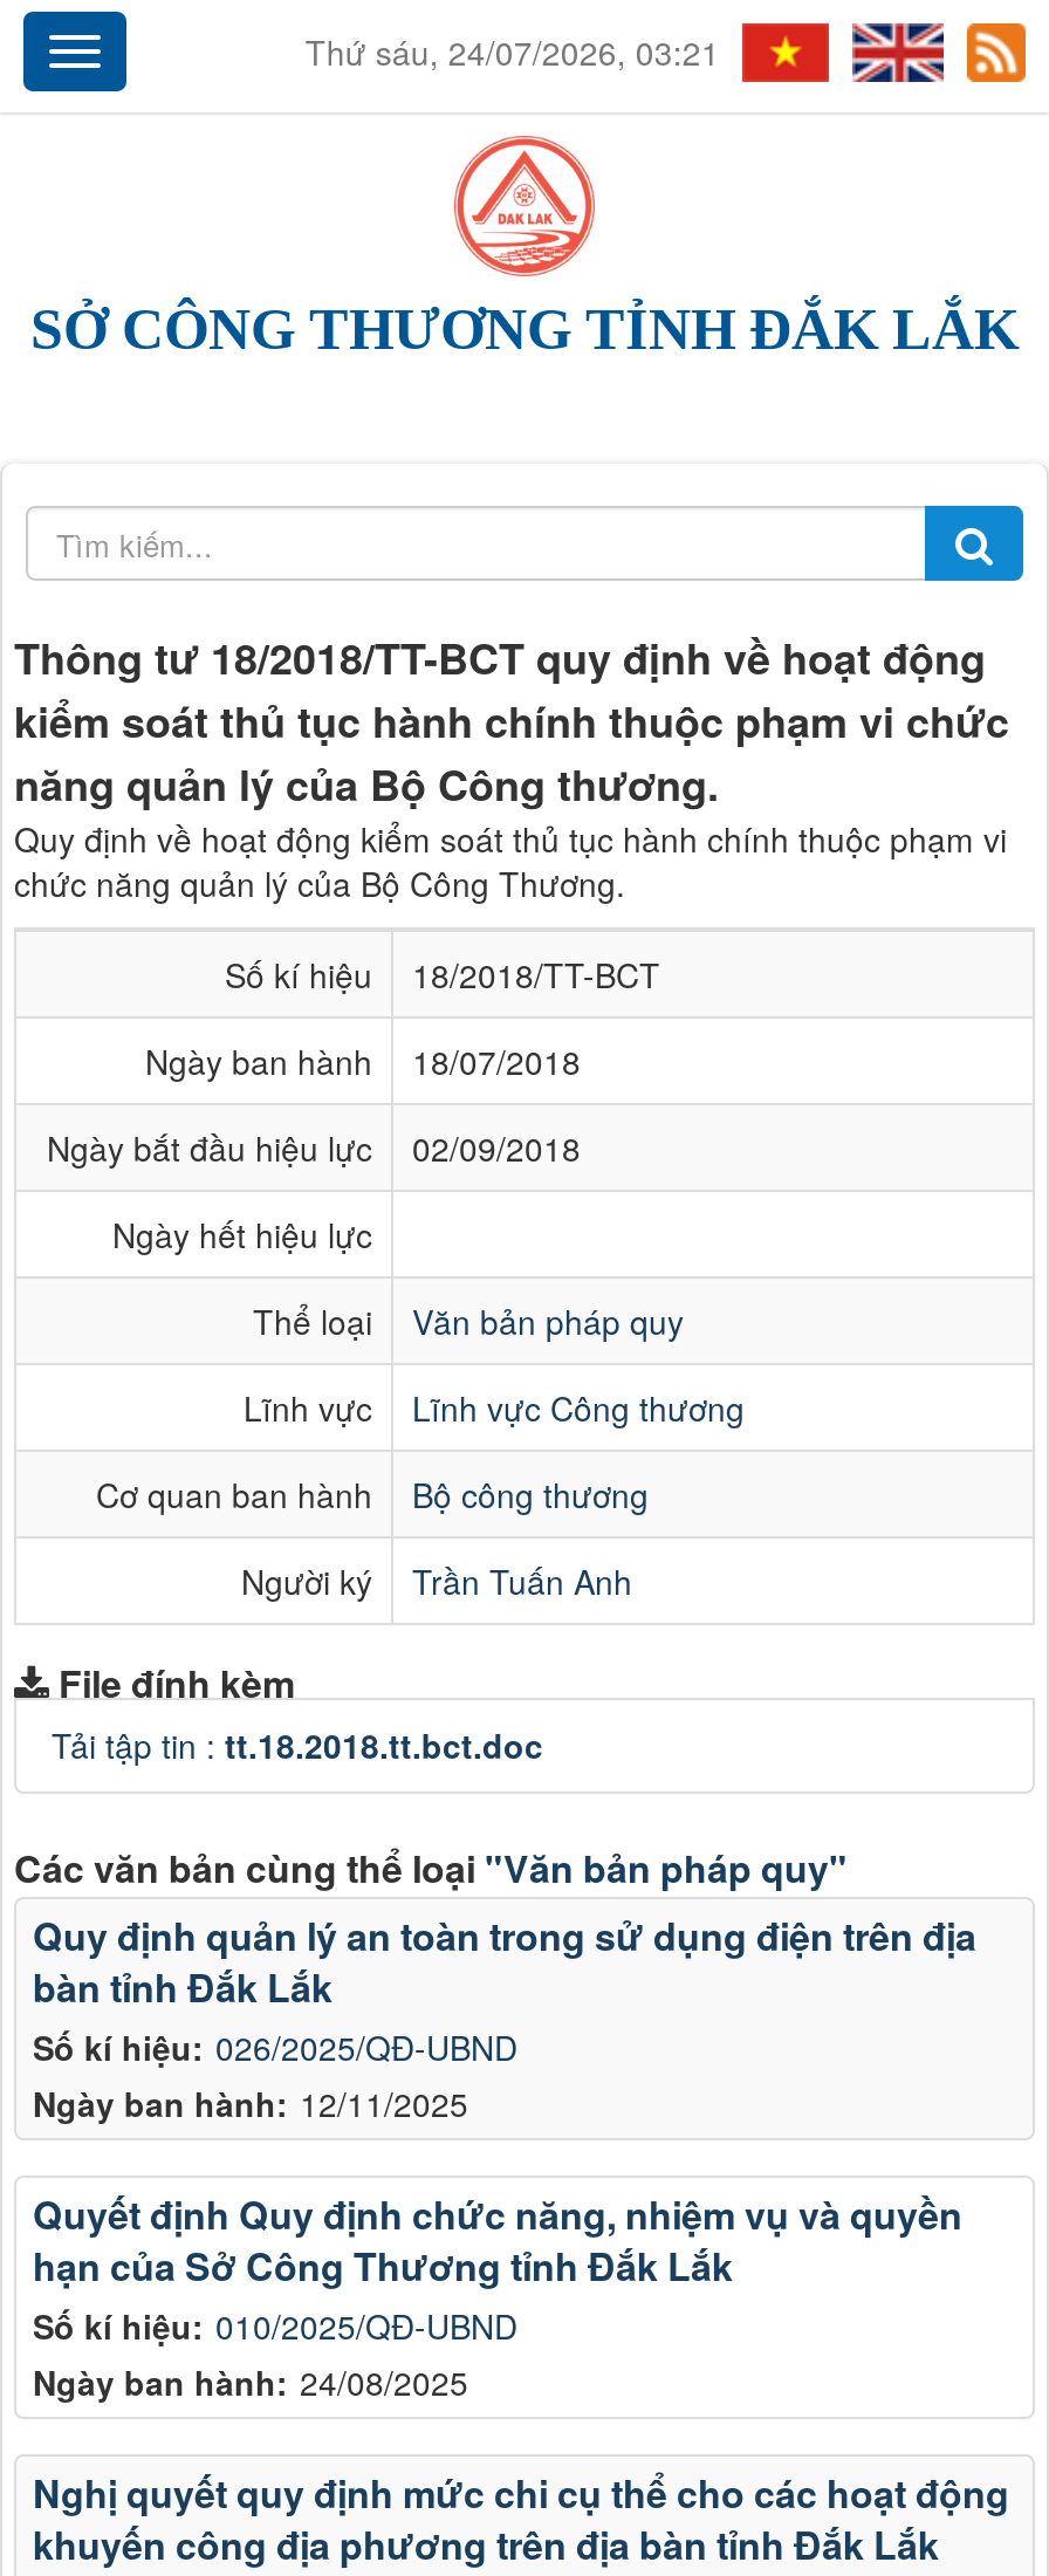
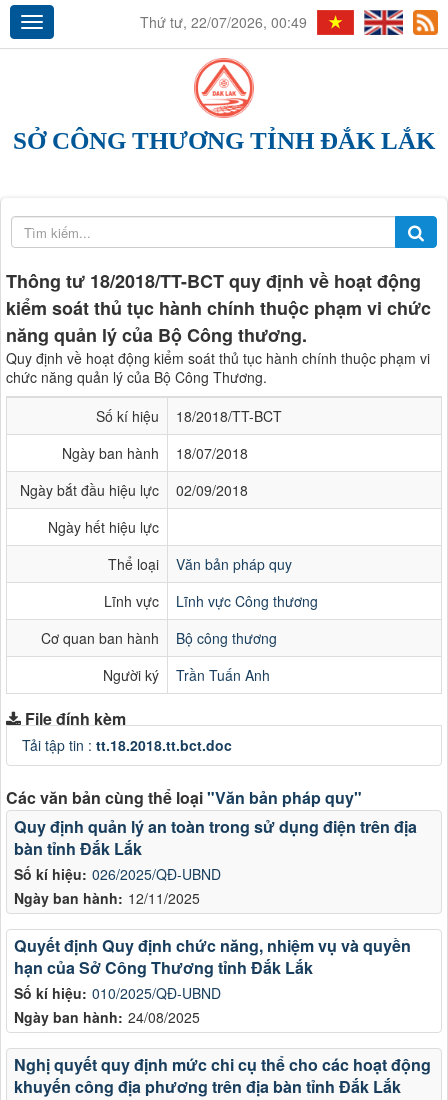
- Thứ sáu, 24/07/2026, 03:21
+ Thứ tư, 22/07/2026, 00:49
